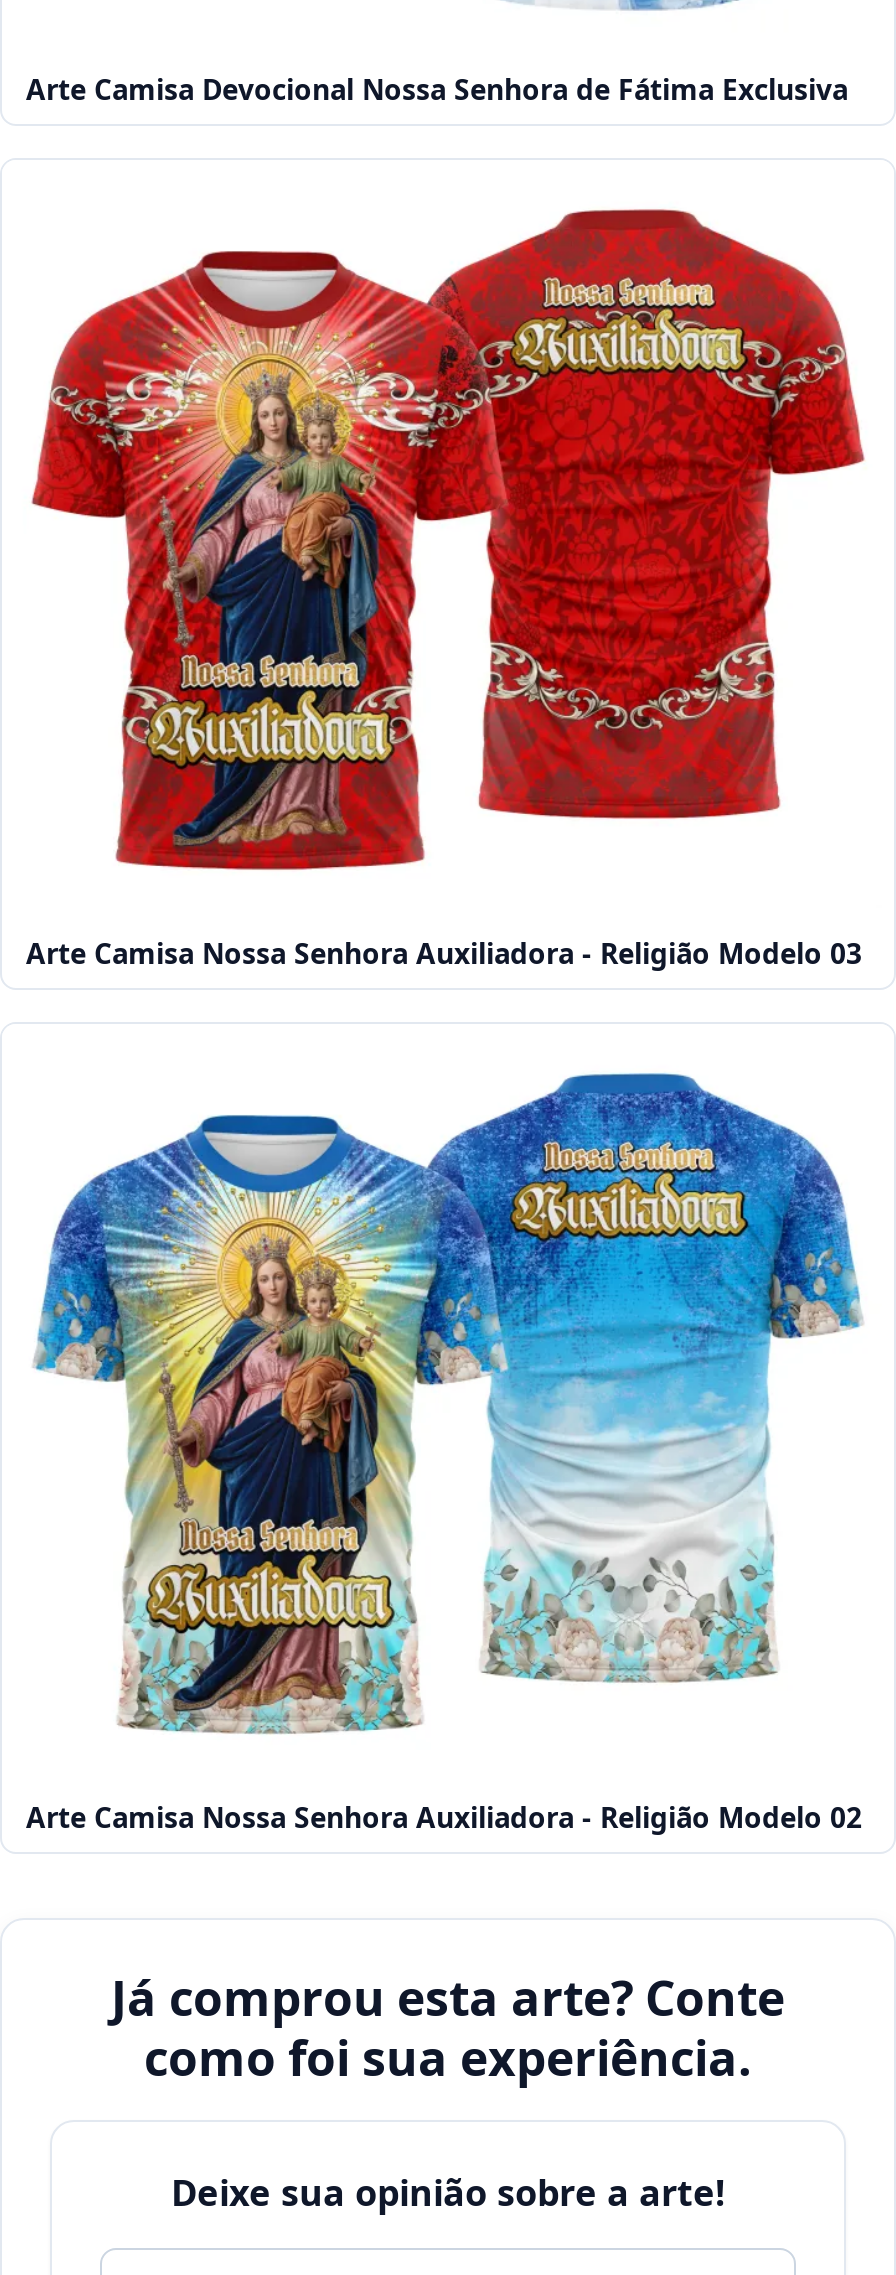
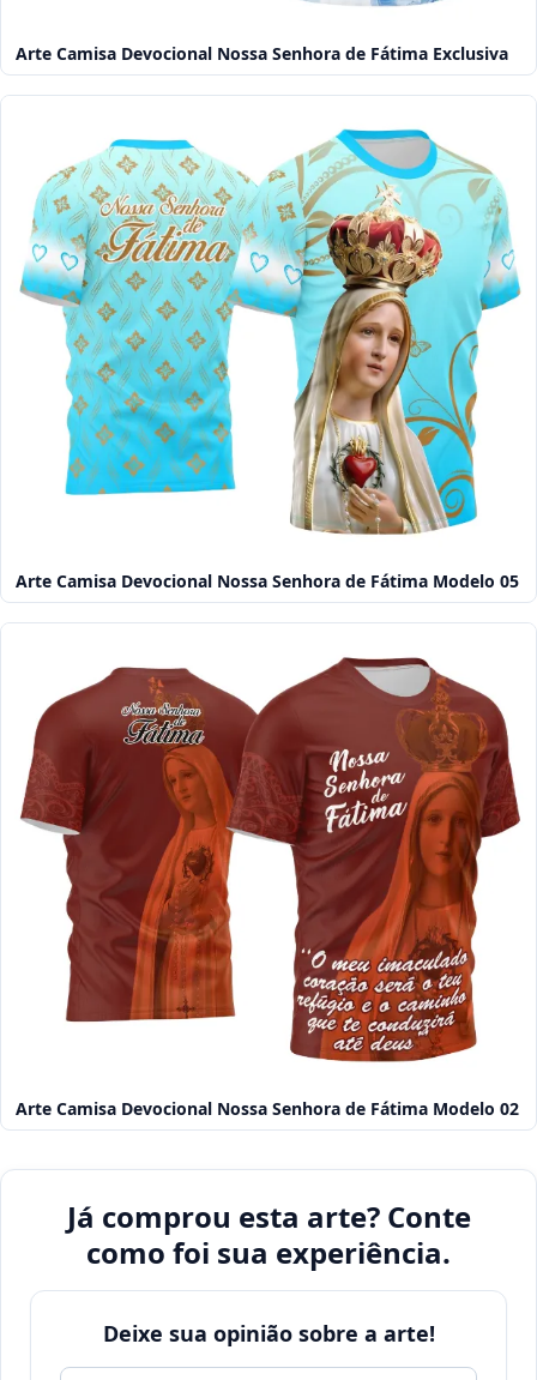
- [image]
- Arte Camisa Nossa Senhora Auxiliadora - Religião Modelo 03
+ [image]
+ Arte Camisa Devocional Nossa Senhora de Fátima Modelo 05

- [image]
- Arte Camisa Nossa Senhora Auxiliadora - Religião Modelo 02
+ [image]
+ Arte Camisa Devocional Nossa Senhora de Fátima Modelo 02
